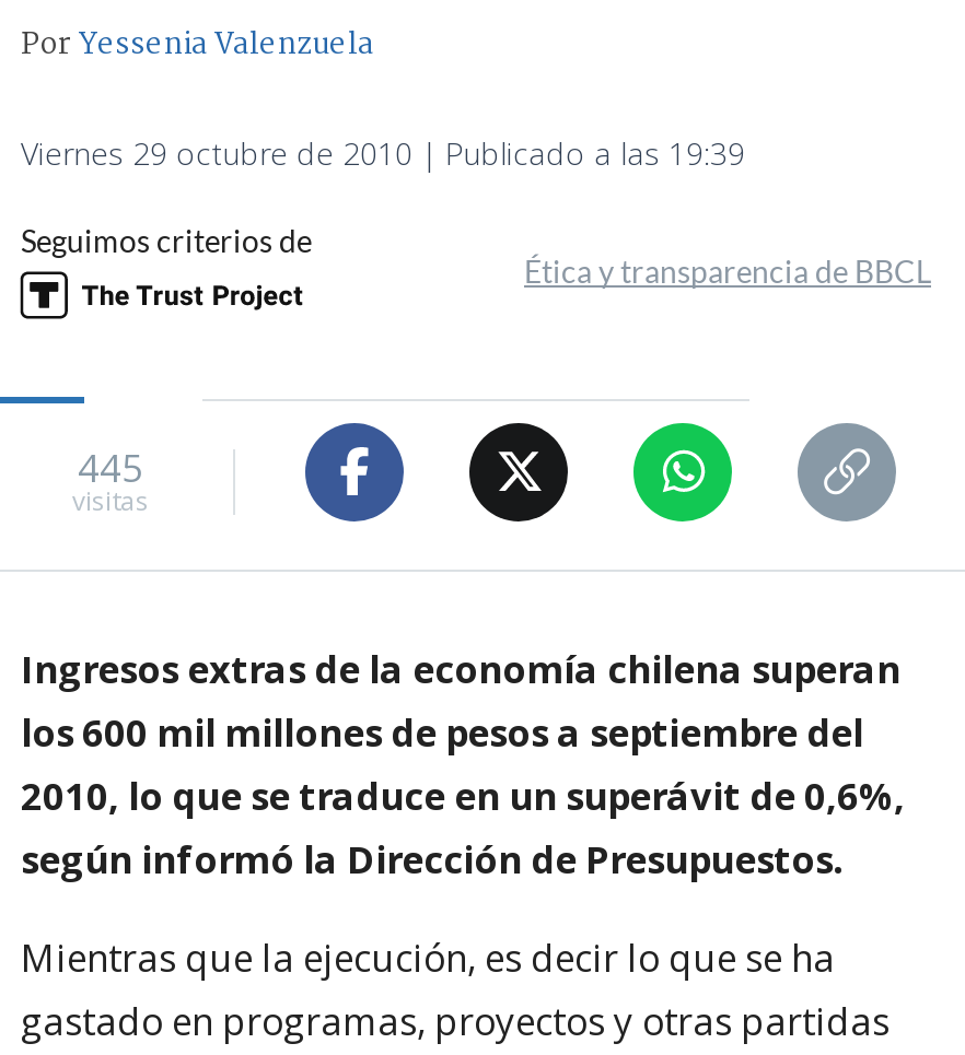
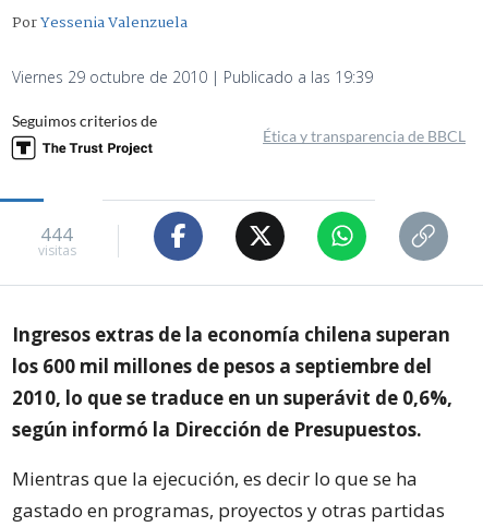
- 445
+ 444
